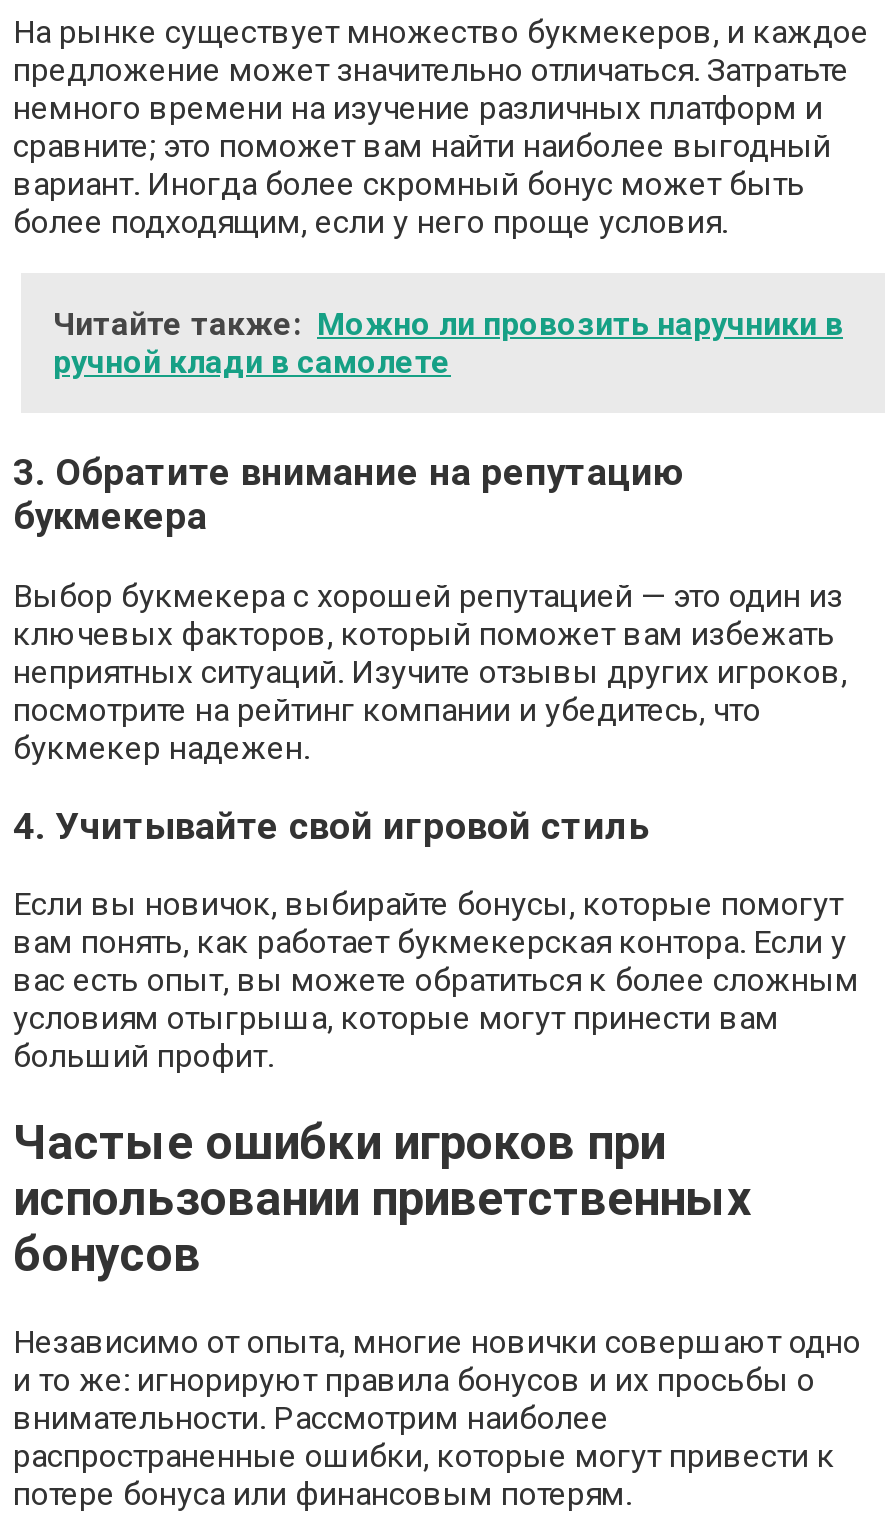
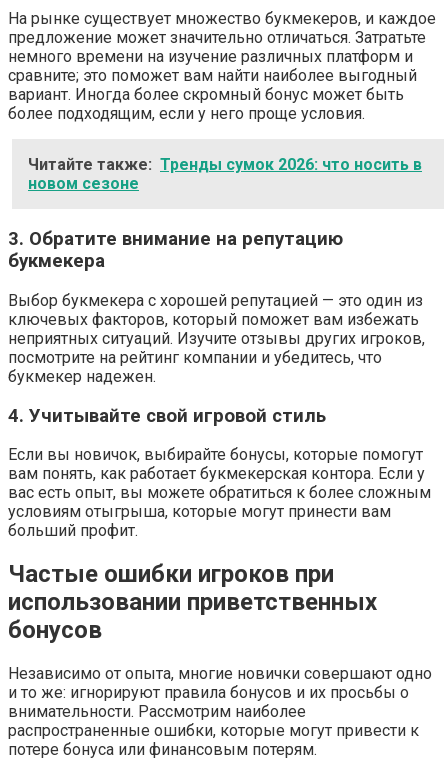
- Читайте также: Можно ли провозить наручники в
- ручной клади в самолете
+ Читайте также: Тренды сумок 2026: что носить в
+ новом сезоне
